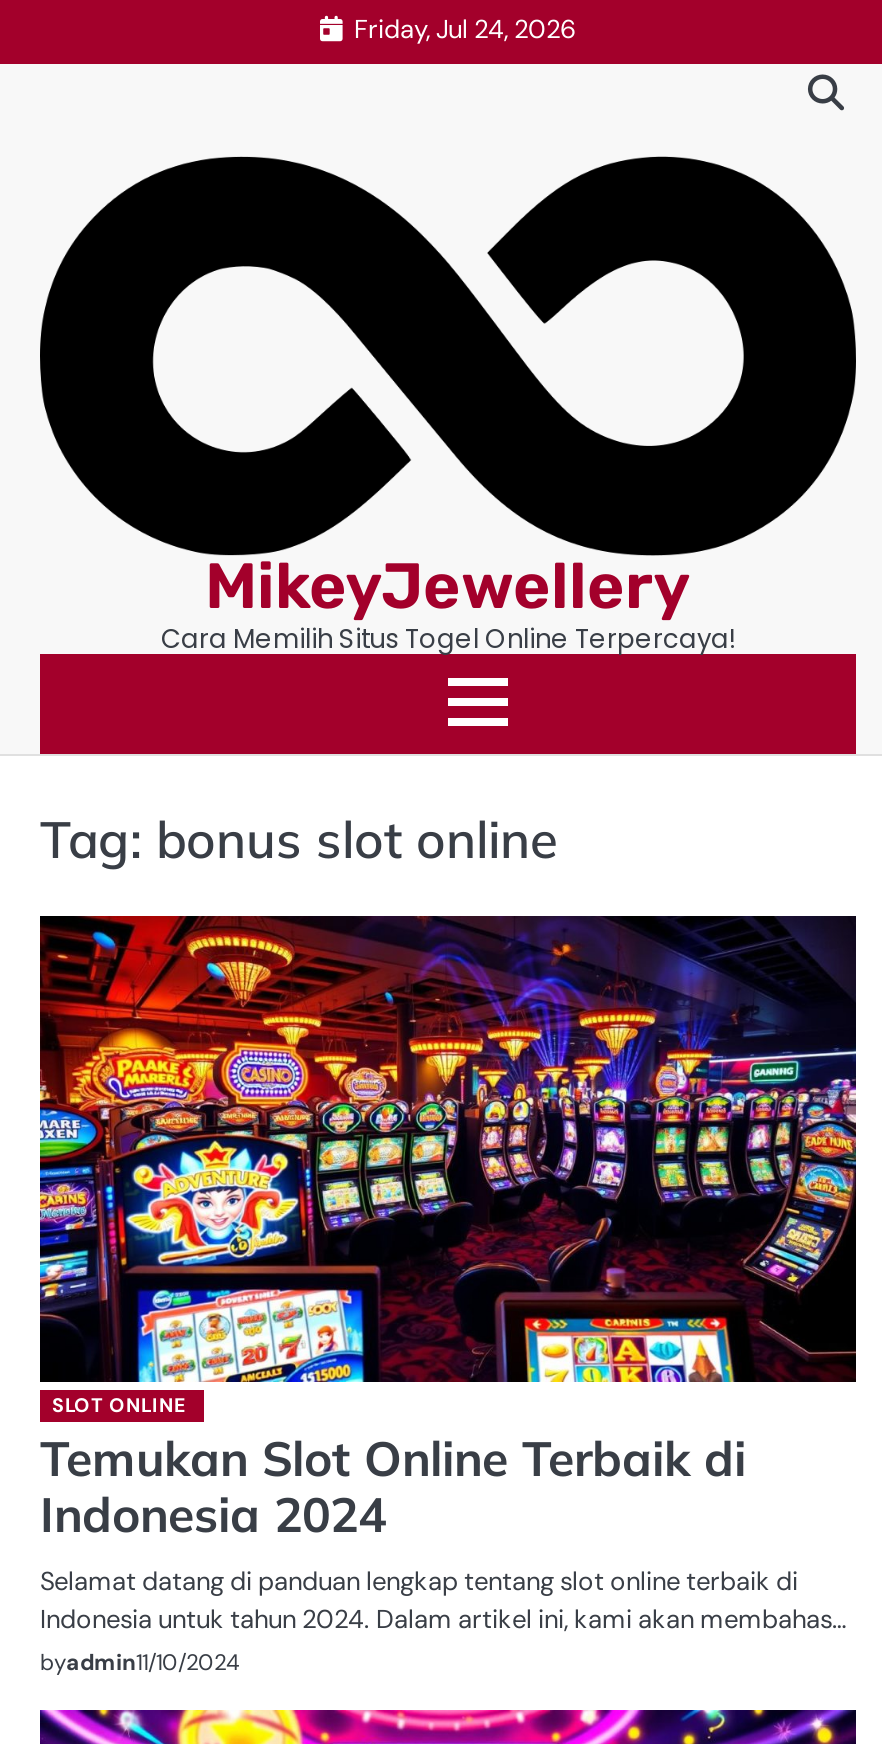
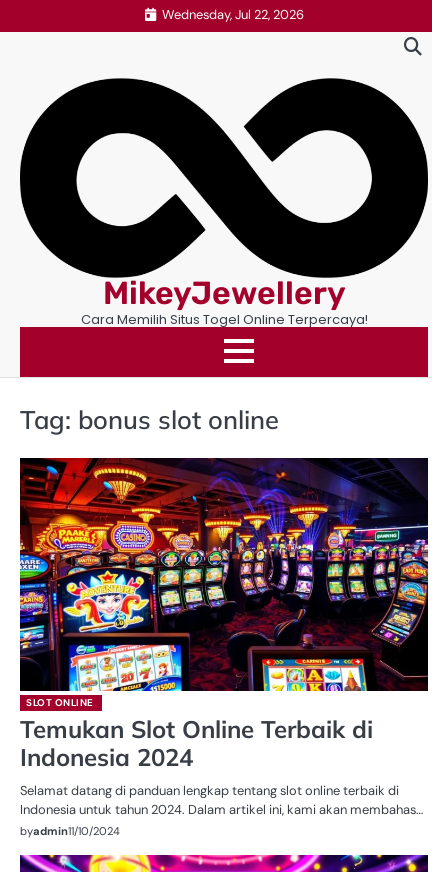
- Friday, Jul 24, 2026
+ Wednesday, Jul 22, 2026
